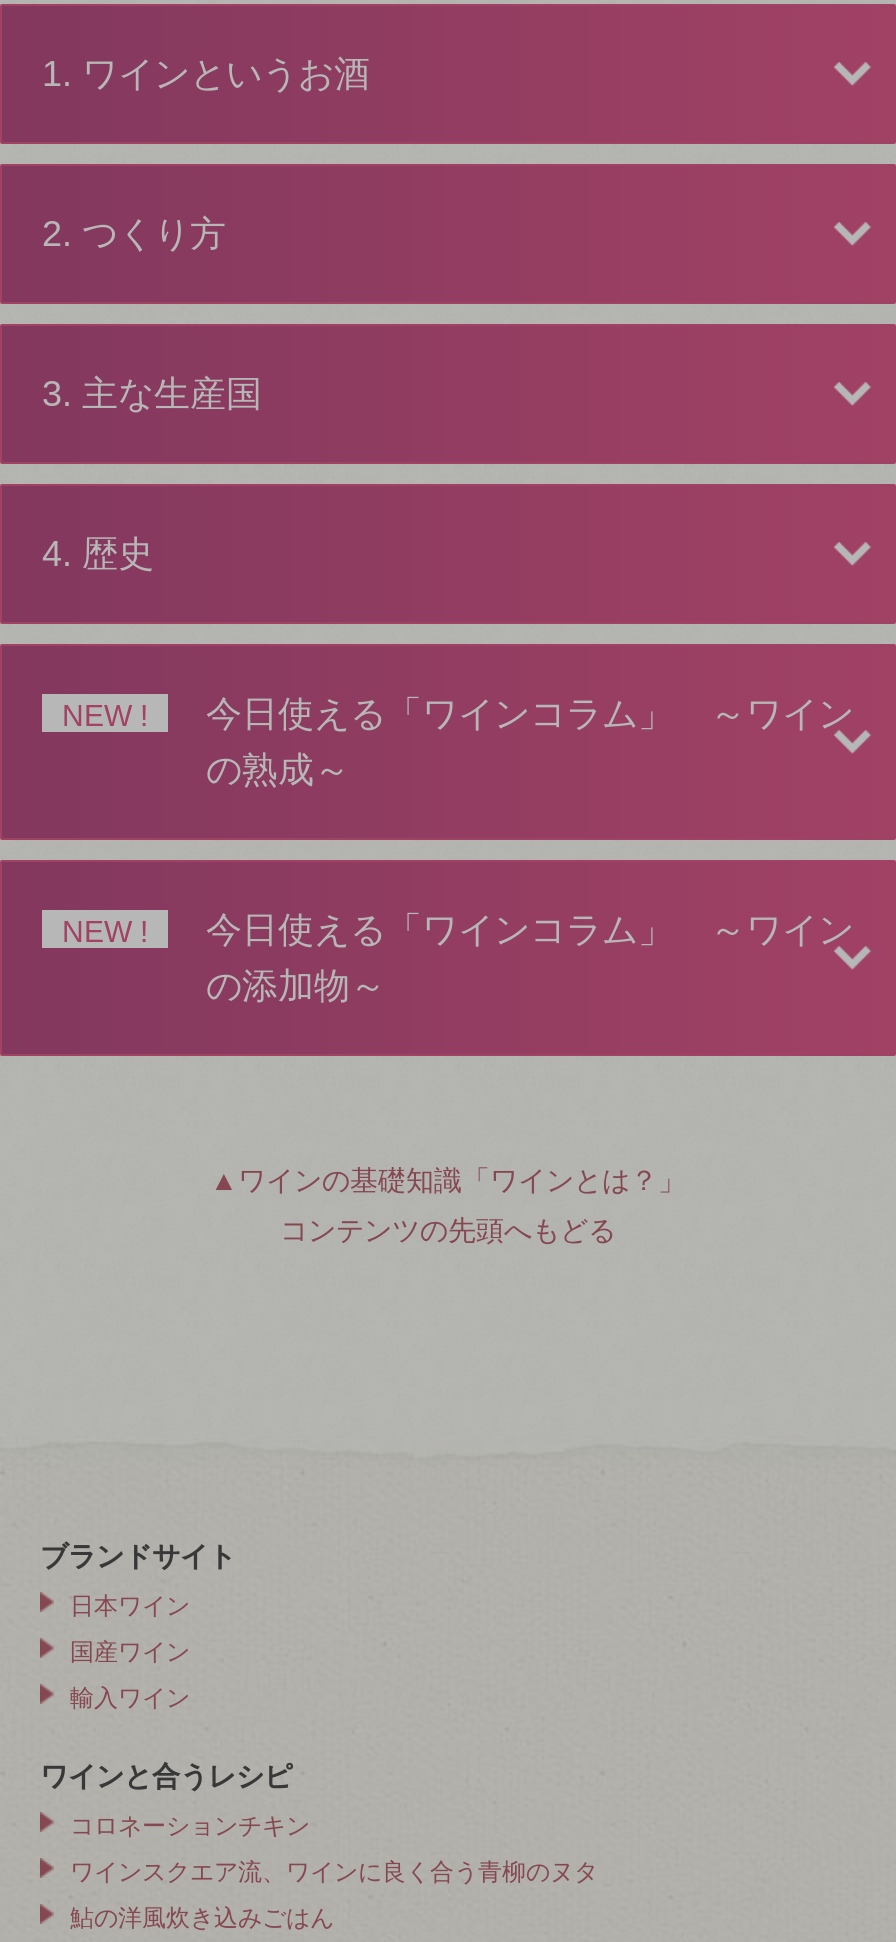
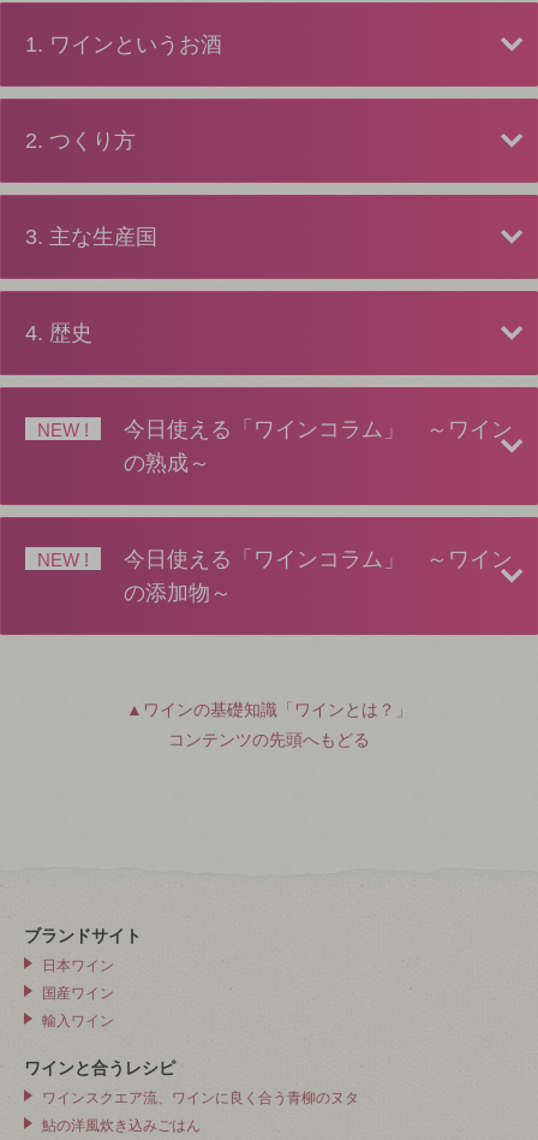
- コロネーションチキン
